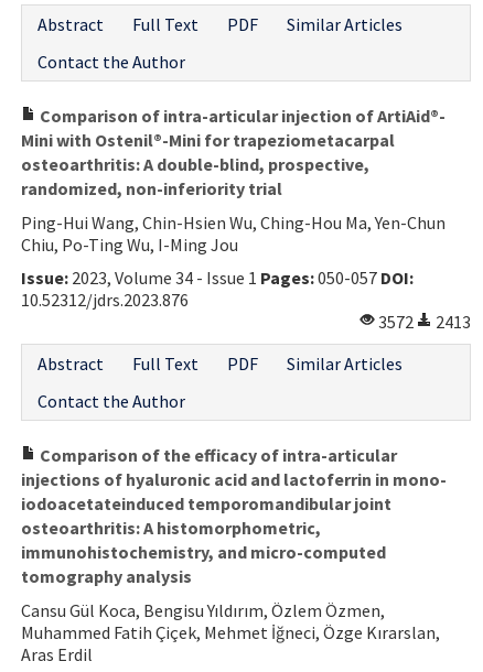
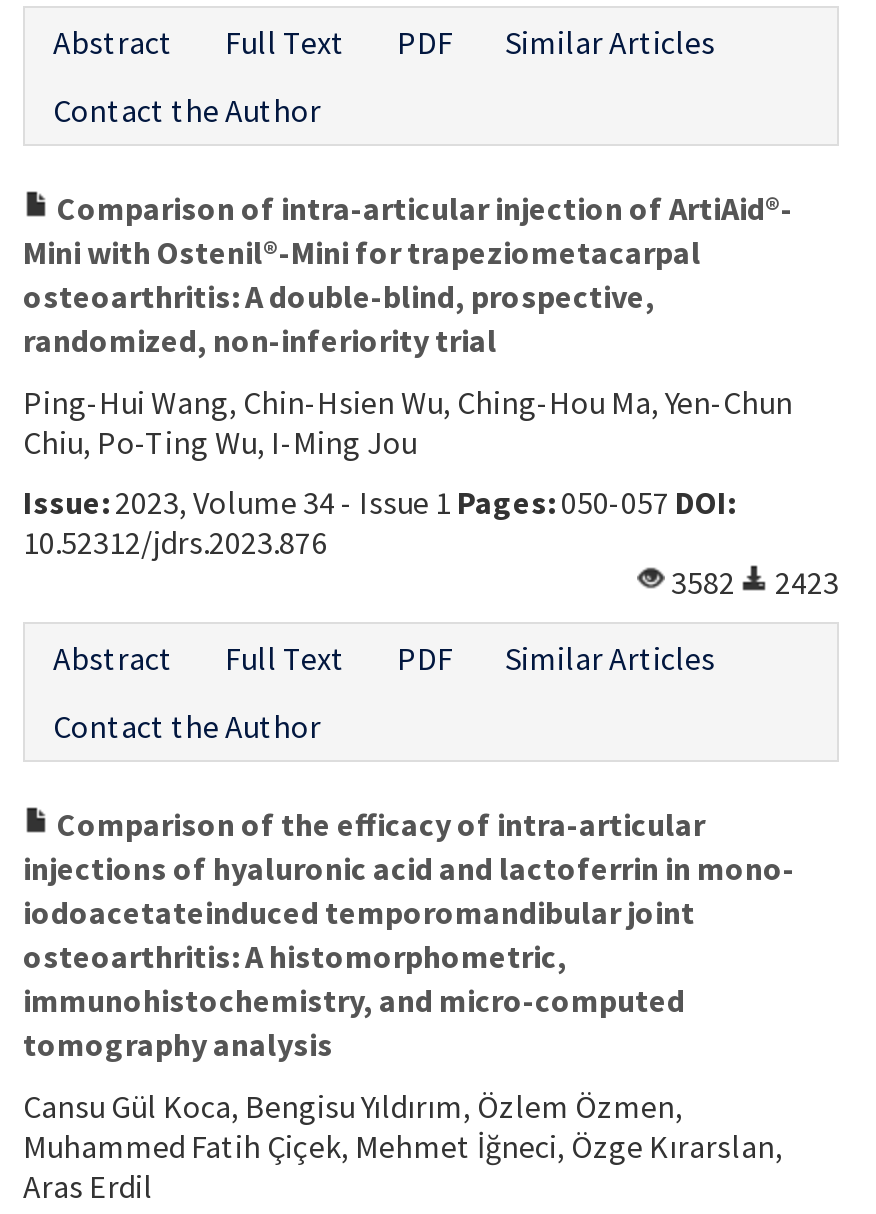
- 3572
+ 3582

- 2413
+ 2423
